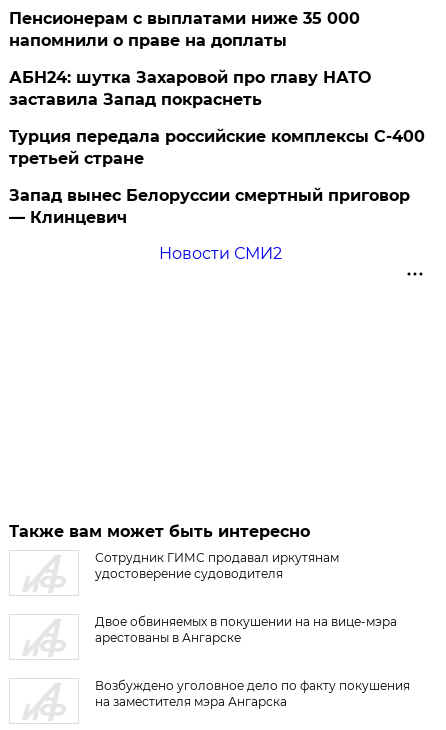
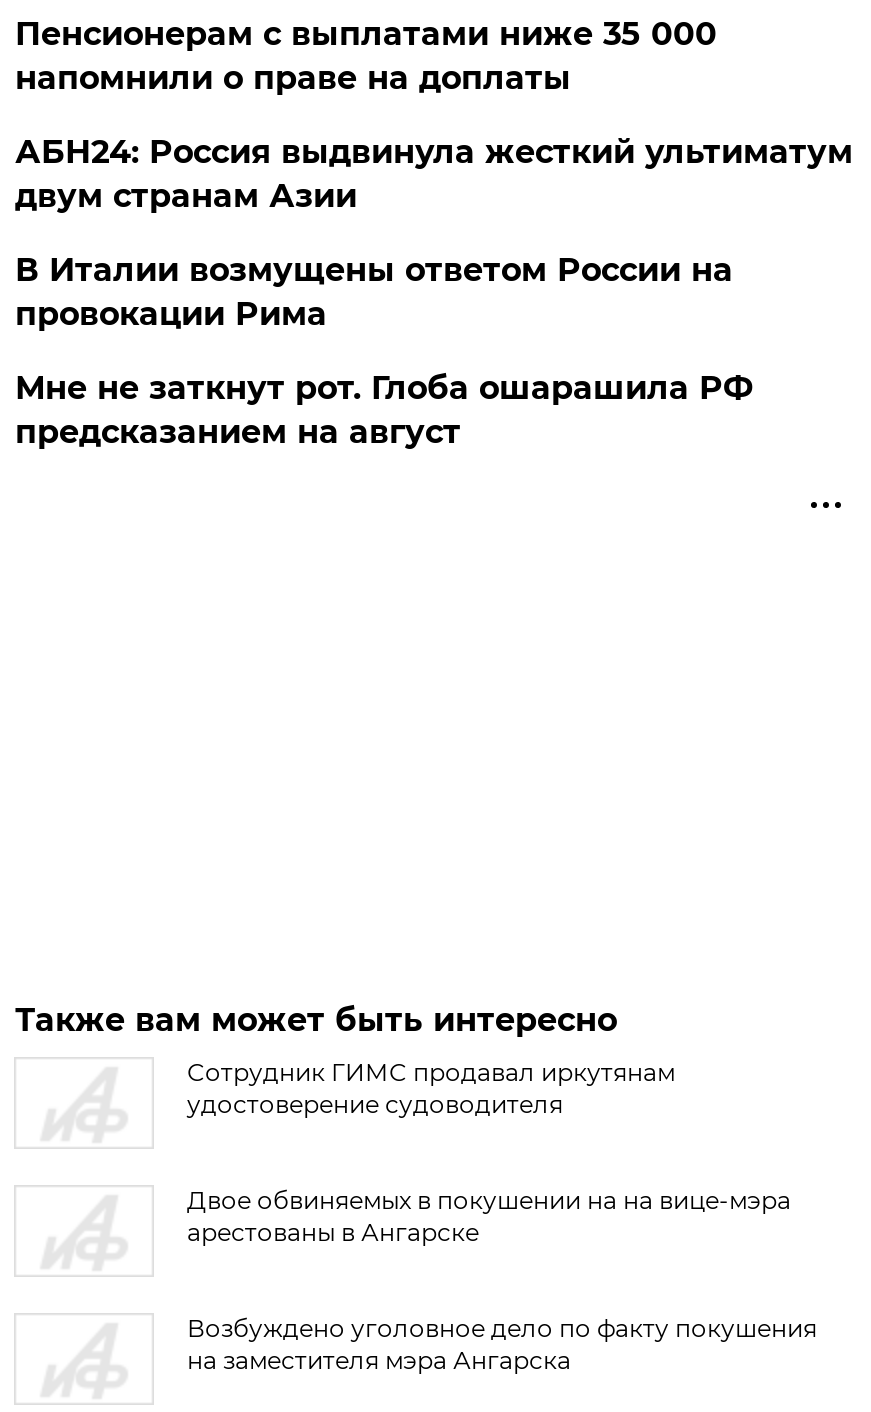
- АБН24: шутка Захаровой про главу НАТО
- заставила Запад покраснеть
- Турция передала российские комплексы С-400
- третьей стране
- Запад вынес Белоруссии смертный приговор
- — Клинцевич
- Новости СМИ2
+ АБН24: Россия выдвинула жесткий ультиматум
+ двум странам Азии
+ В Италии возмущены ответом России на
+ провокации Рима
+ Мне не заткнут рот. Глоба ошарашила РФ
+ предсказанием на август
